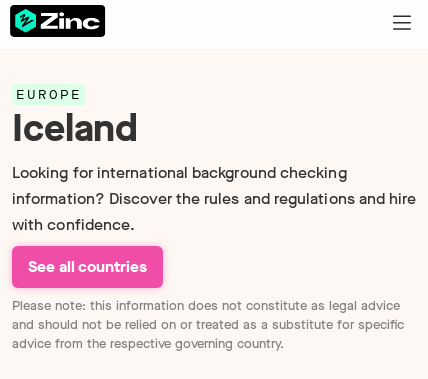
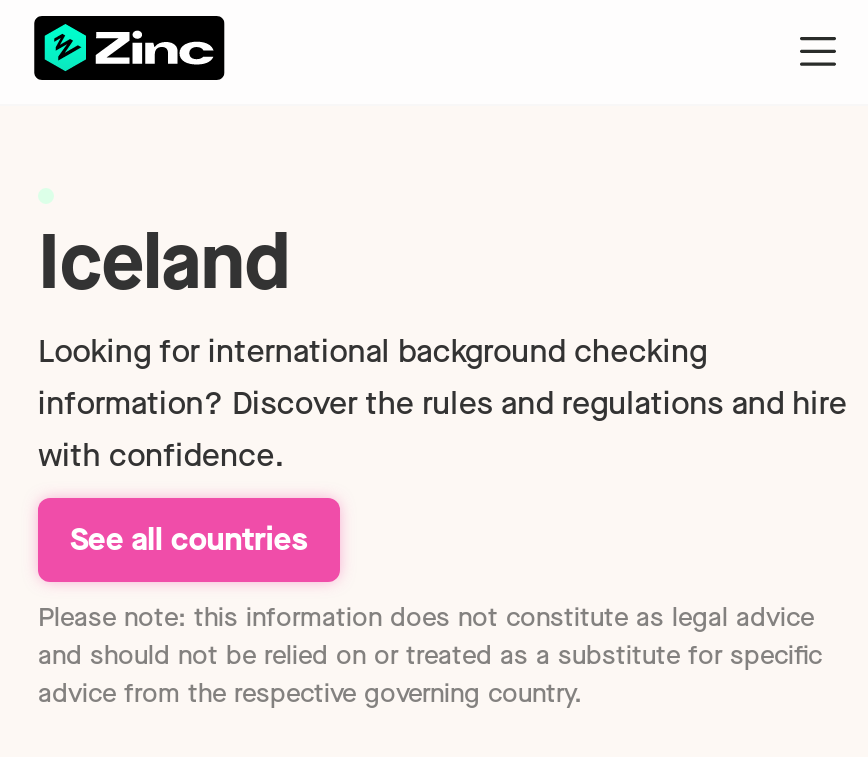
- EUROPE
